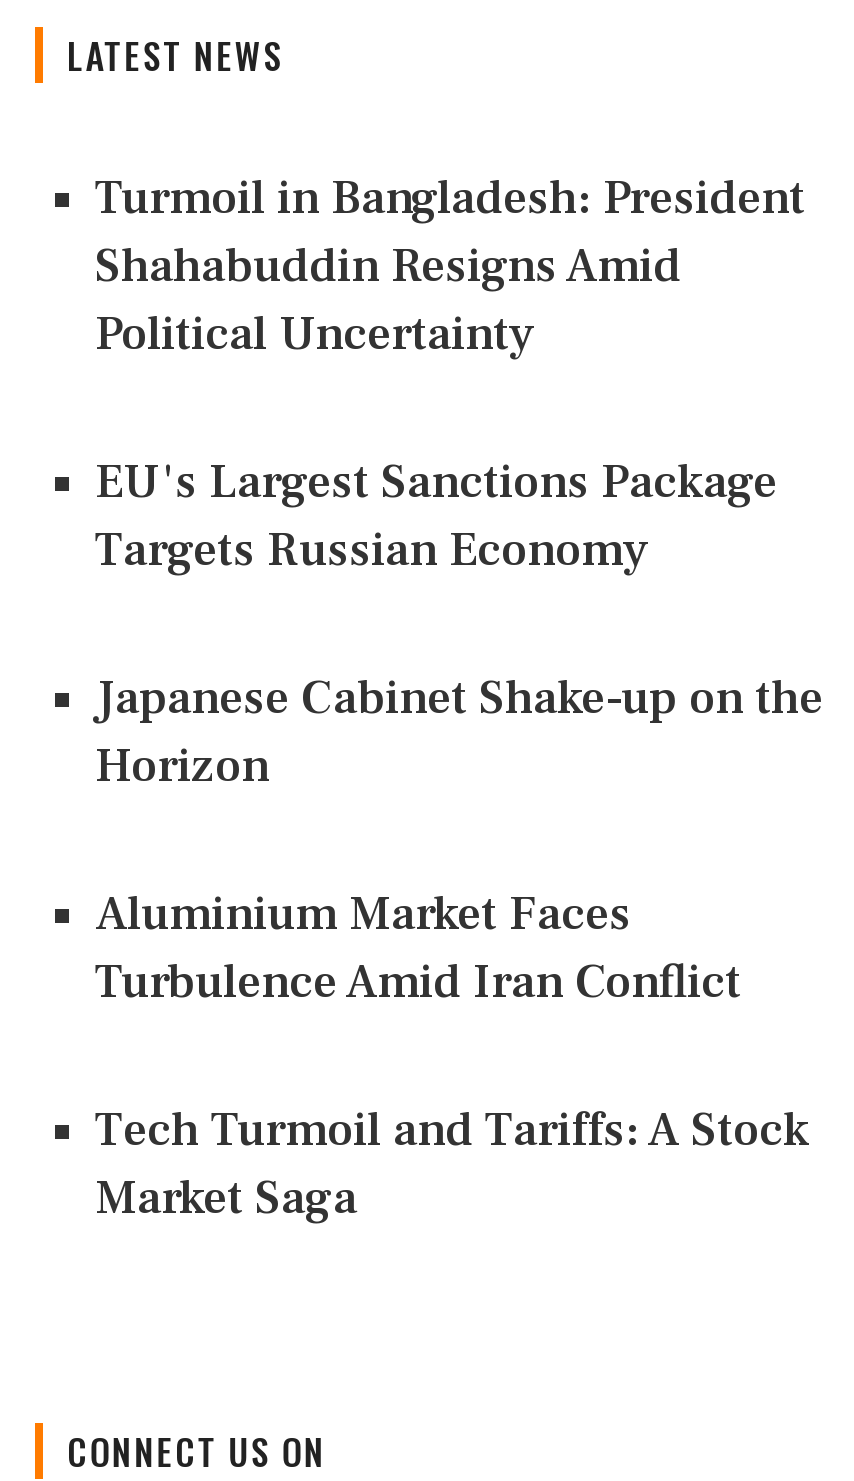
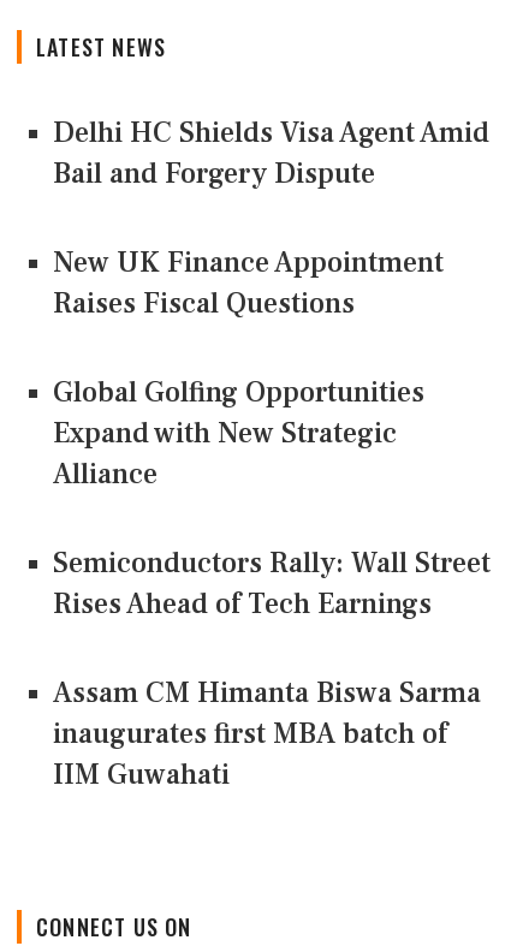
- Turmoil in Bangladesh: President
- Shahabuddin Resigns Amid
- Political Uncertainty
+ Delhi HC Shields Visa Agent Amid
+ Bail and Forgery Dispute

- EU's Largest Sanctions Package
- Targets Russian Economy
+ New UK Finance Appointment
+ Raises Fiscal Questions

- Japanese Cabinet Shake-up on the
- Horizon
+ Global Golfing Opportunities
+ Expand with New Strategic
+ Alliance

- Aluminium Market Faces
- Turbulence Amid Iran Conflict
+ Semiconductors Rally: Wall Street
+ Rises Ahead of Tech Earnings

- Tech Turmoil and Tariffs: A Stock
- Market Saga
+ Assam CM Himanta Biswa Sarma
+ inaugurates first MBA batch of
+ IIM Guwahati
